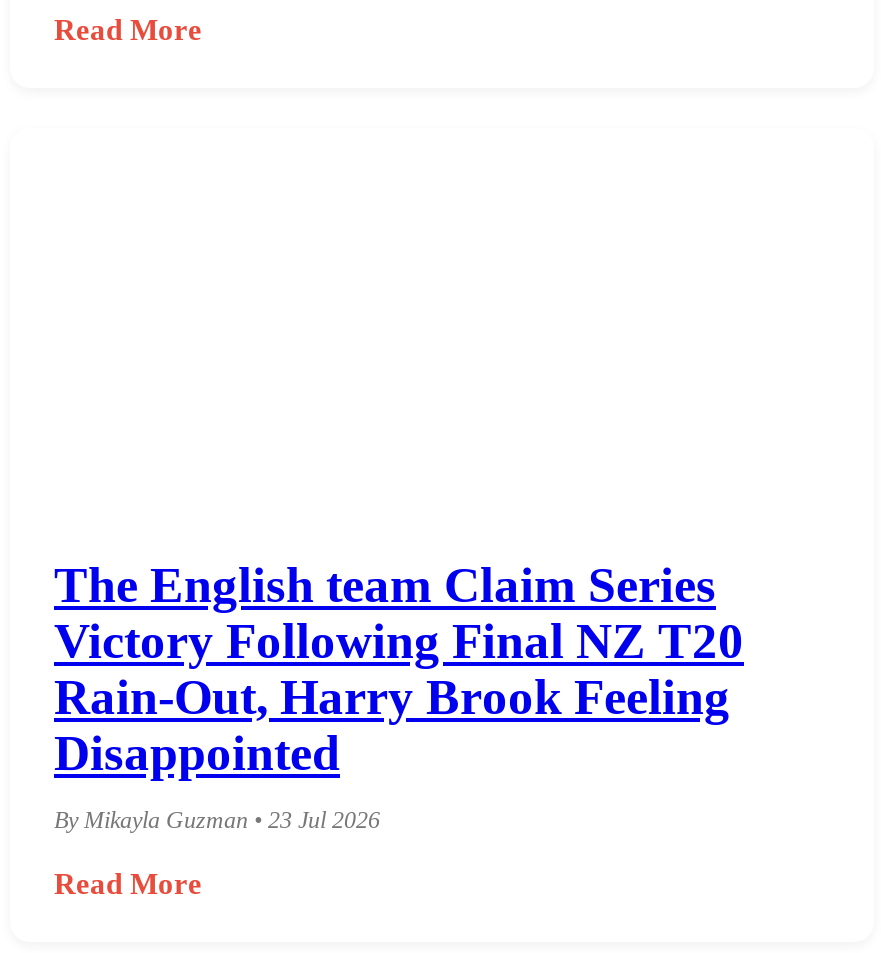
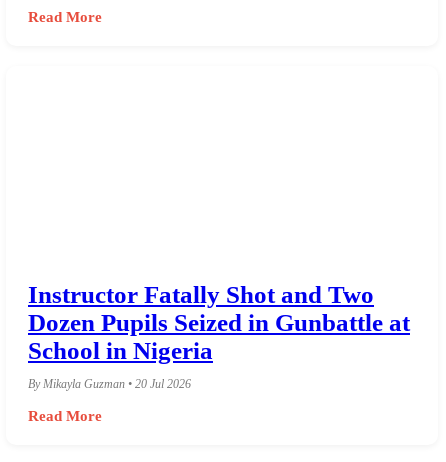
- The English team Claim Series
- Victory Following Final NZ T20
- Rain-Out, Harry Brook Feeling
- Disappointed
+ Instructor Fatally Shot and Two
+ Dozen Pupils Seized in Gunbattle at
+ School in Nigeria

- By Mikayla Guzman • 23 Jul 2026
+ By Mikayla Guzman • 20 Jul 2026
